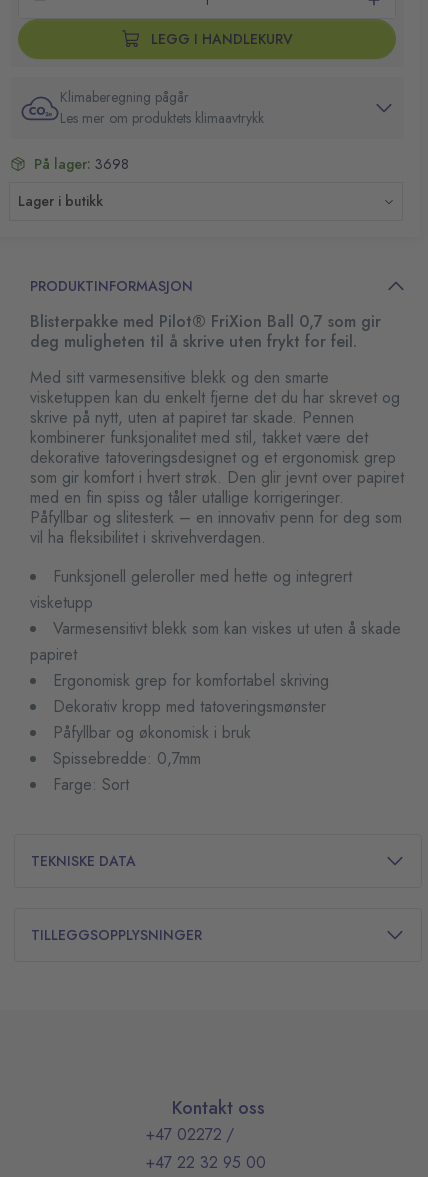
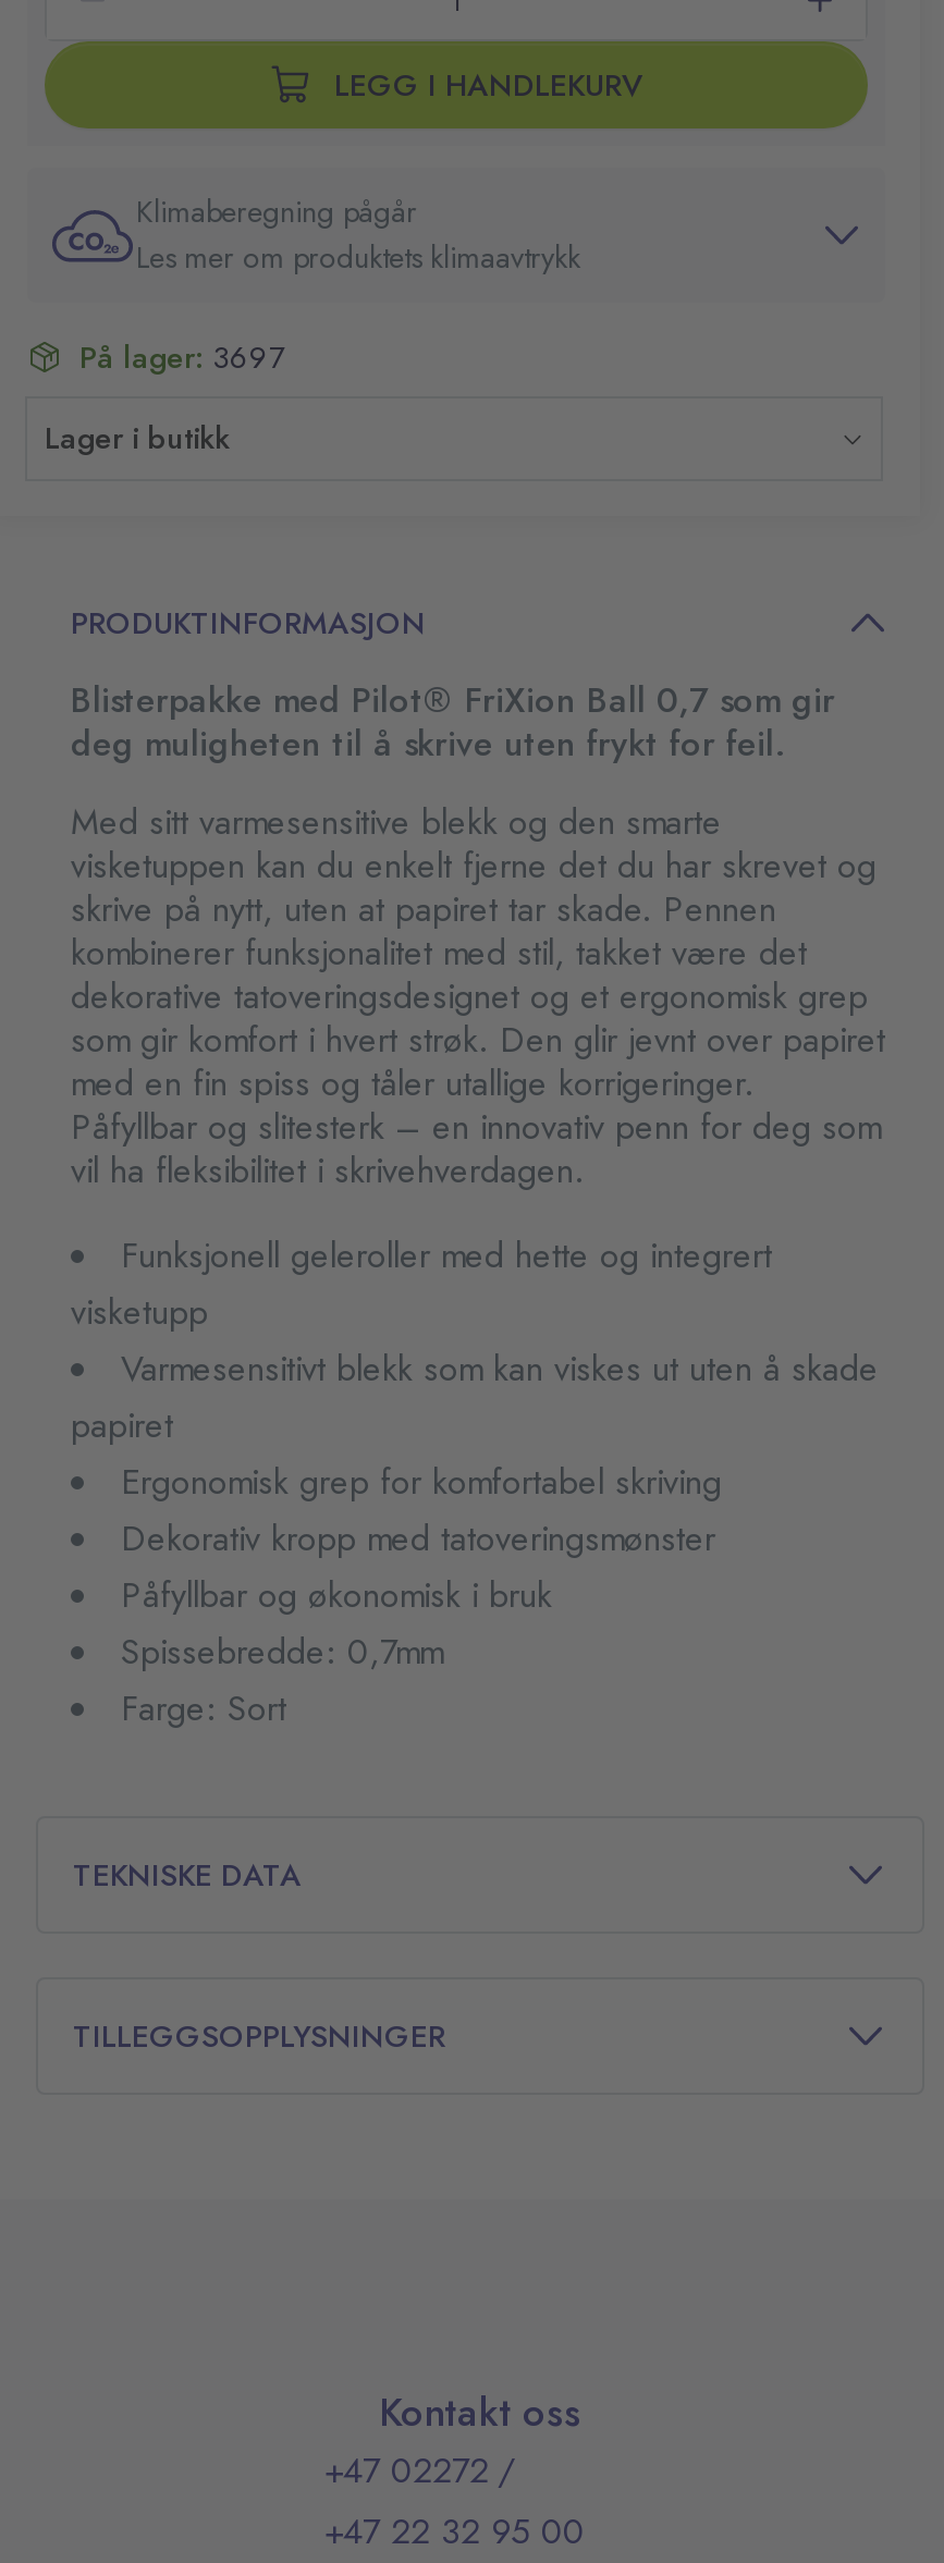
- På lager: 3698
+ På lager: 3697
